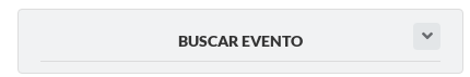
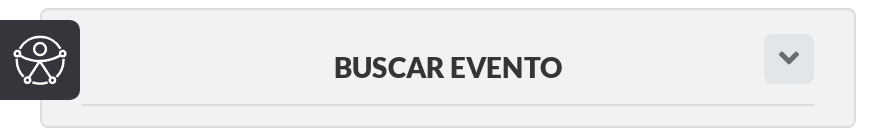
+ [image]
